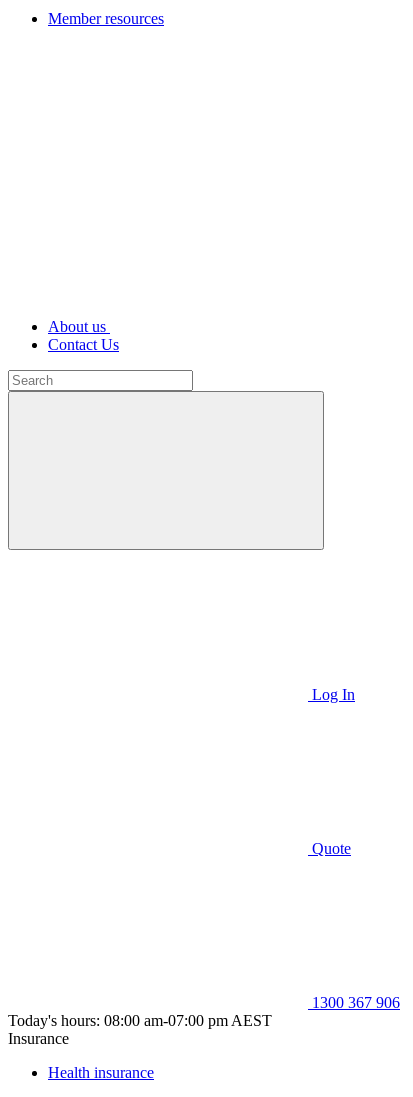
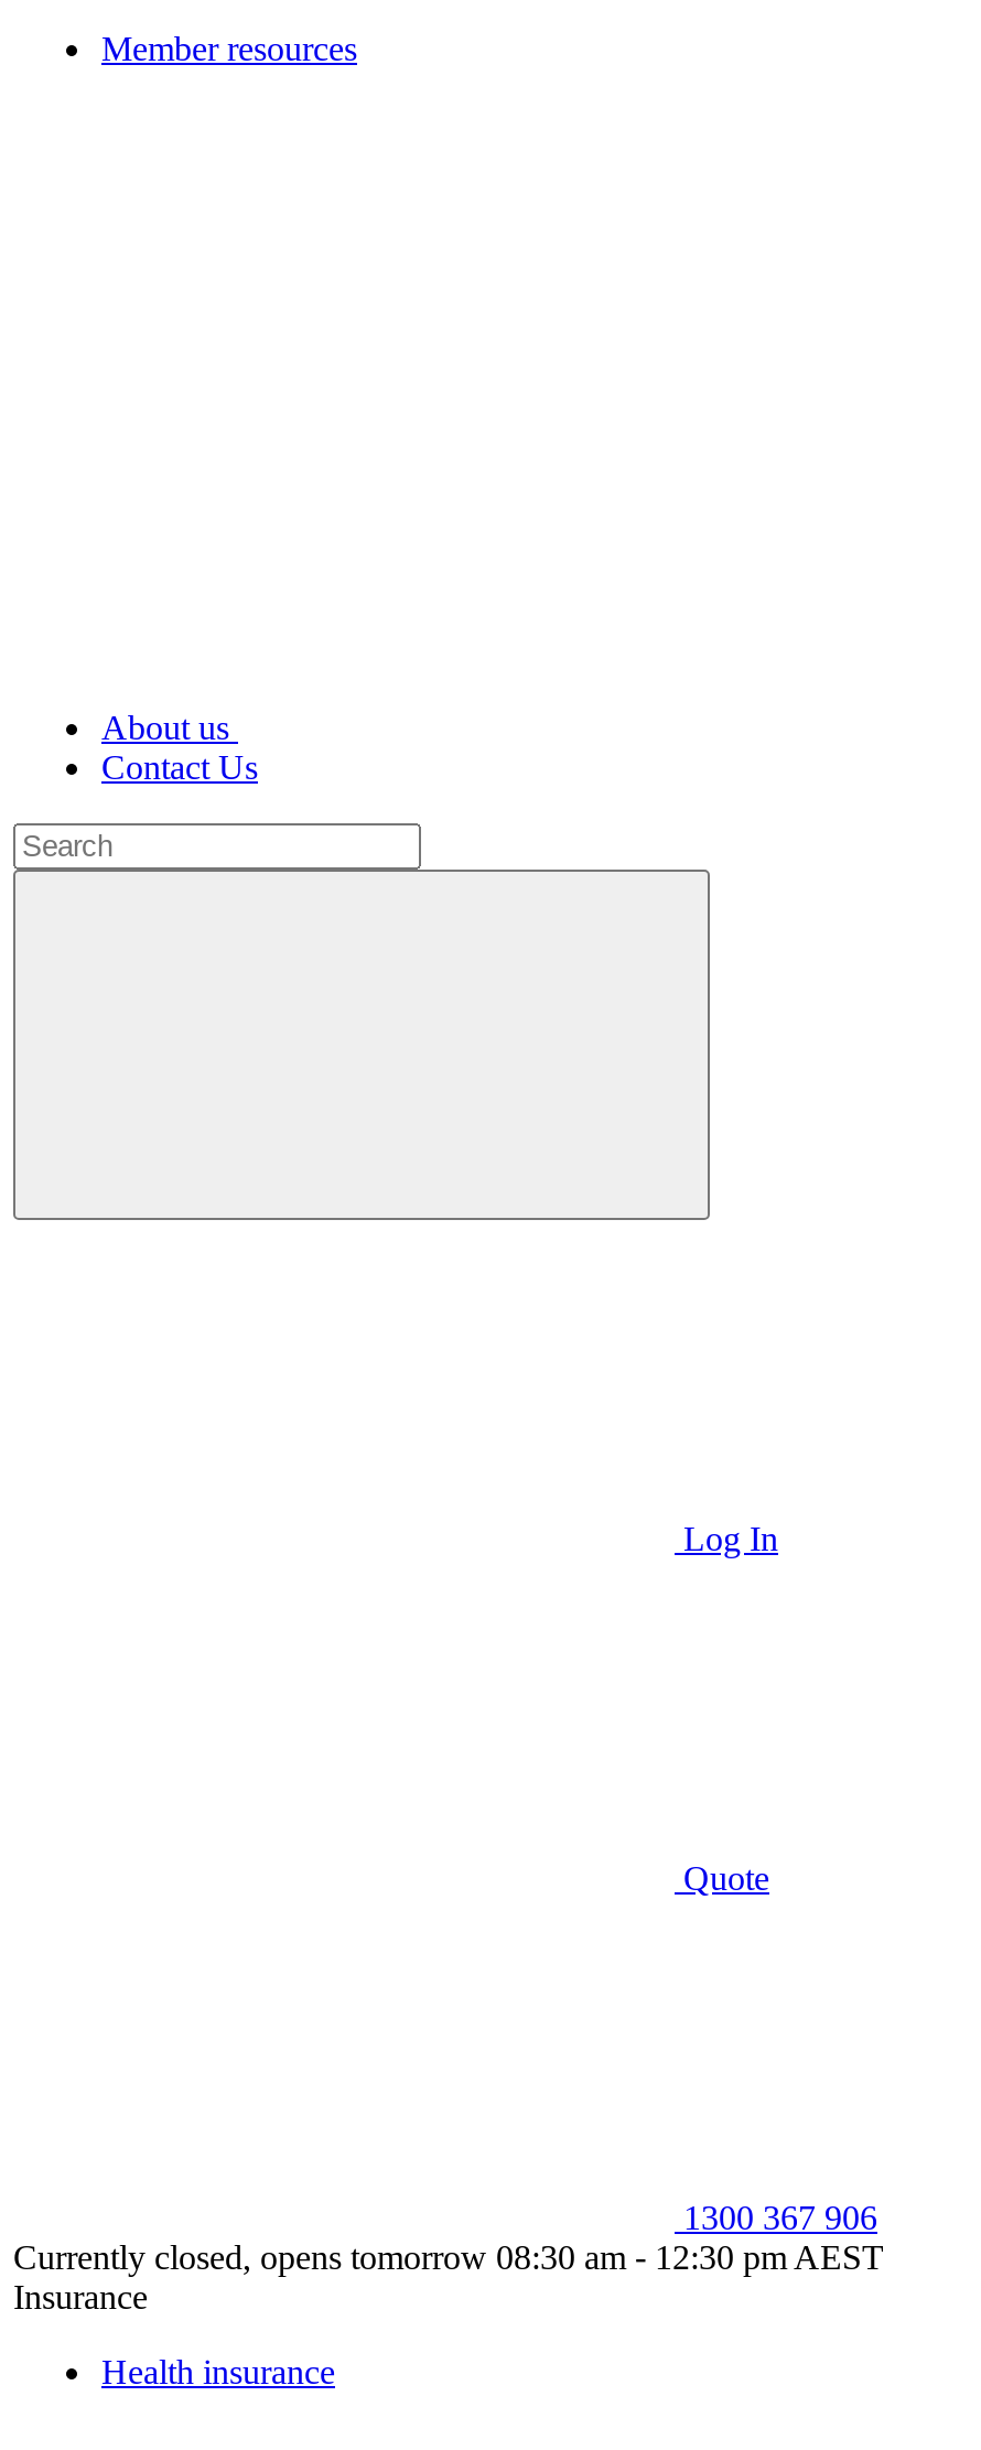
- Today's hours: 08:00 am-07:00 pm AEST
+ Currently closed, opens tomorrow 08:30 am - 12:30 pm AEST
